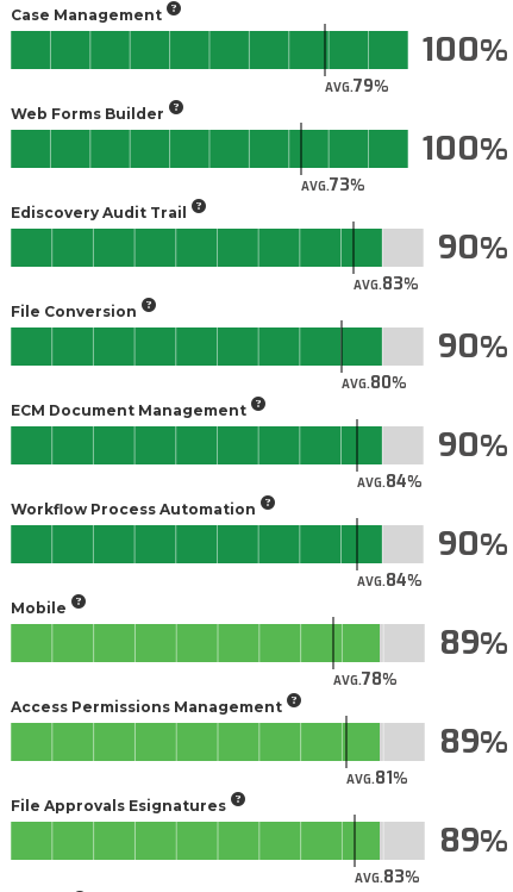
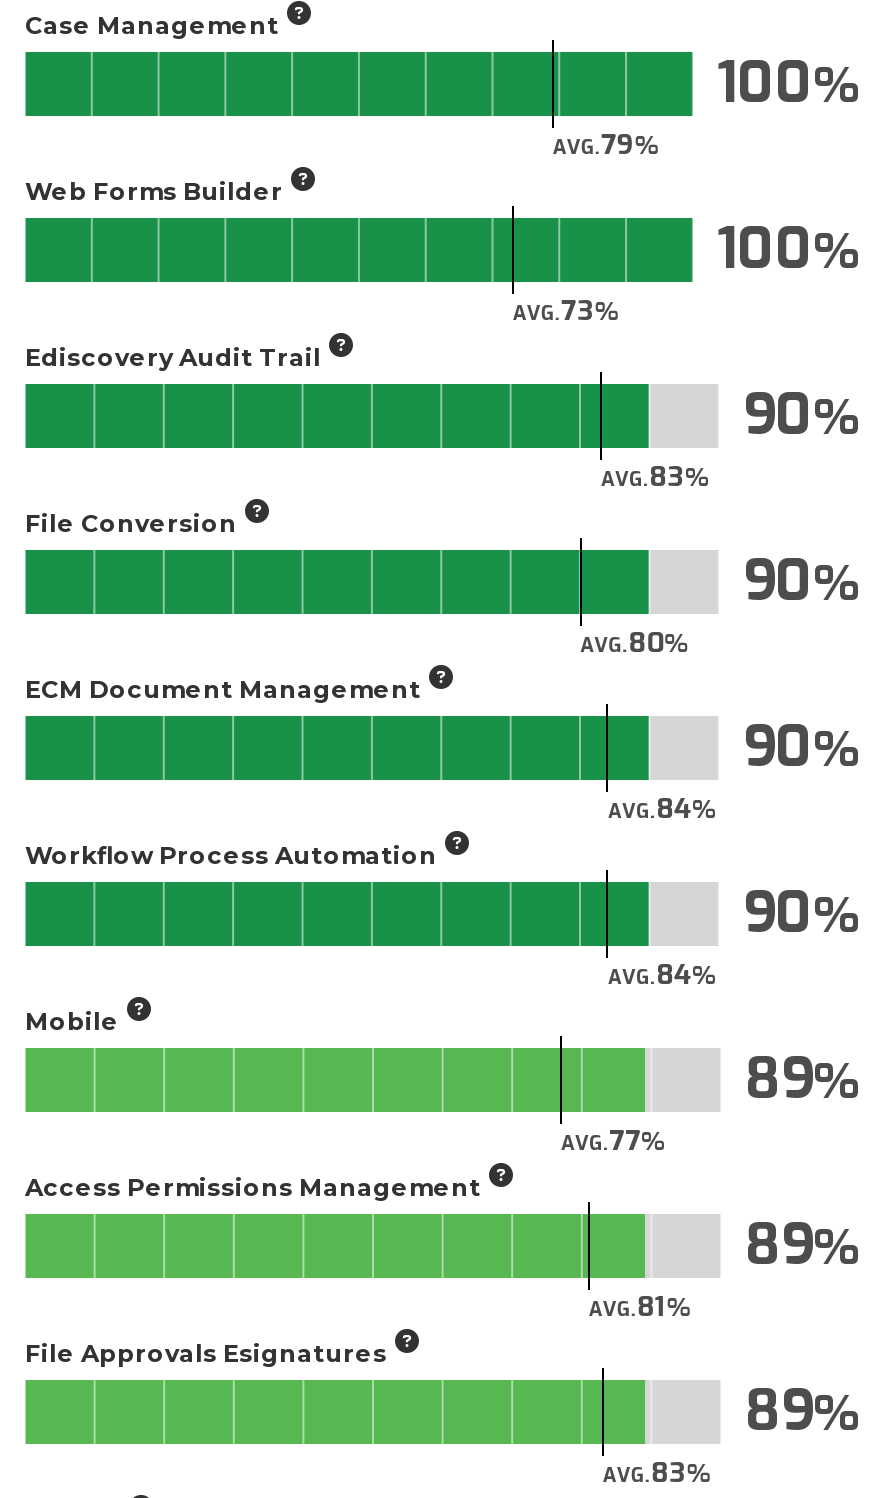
- AVG.78
+ AVG.77
